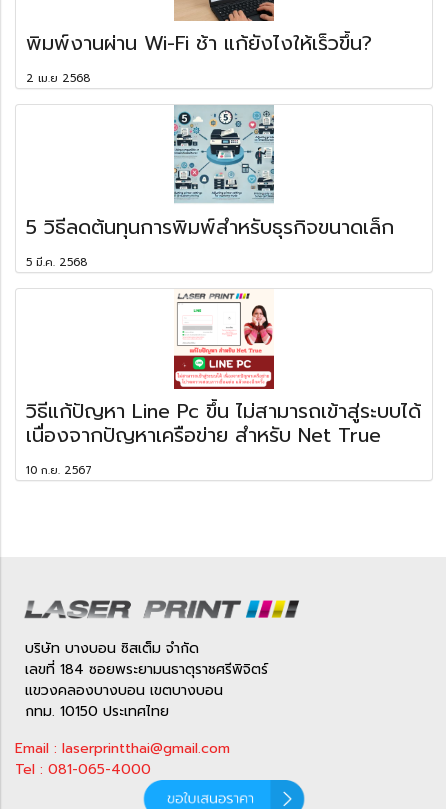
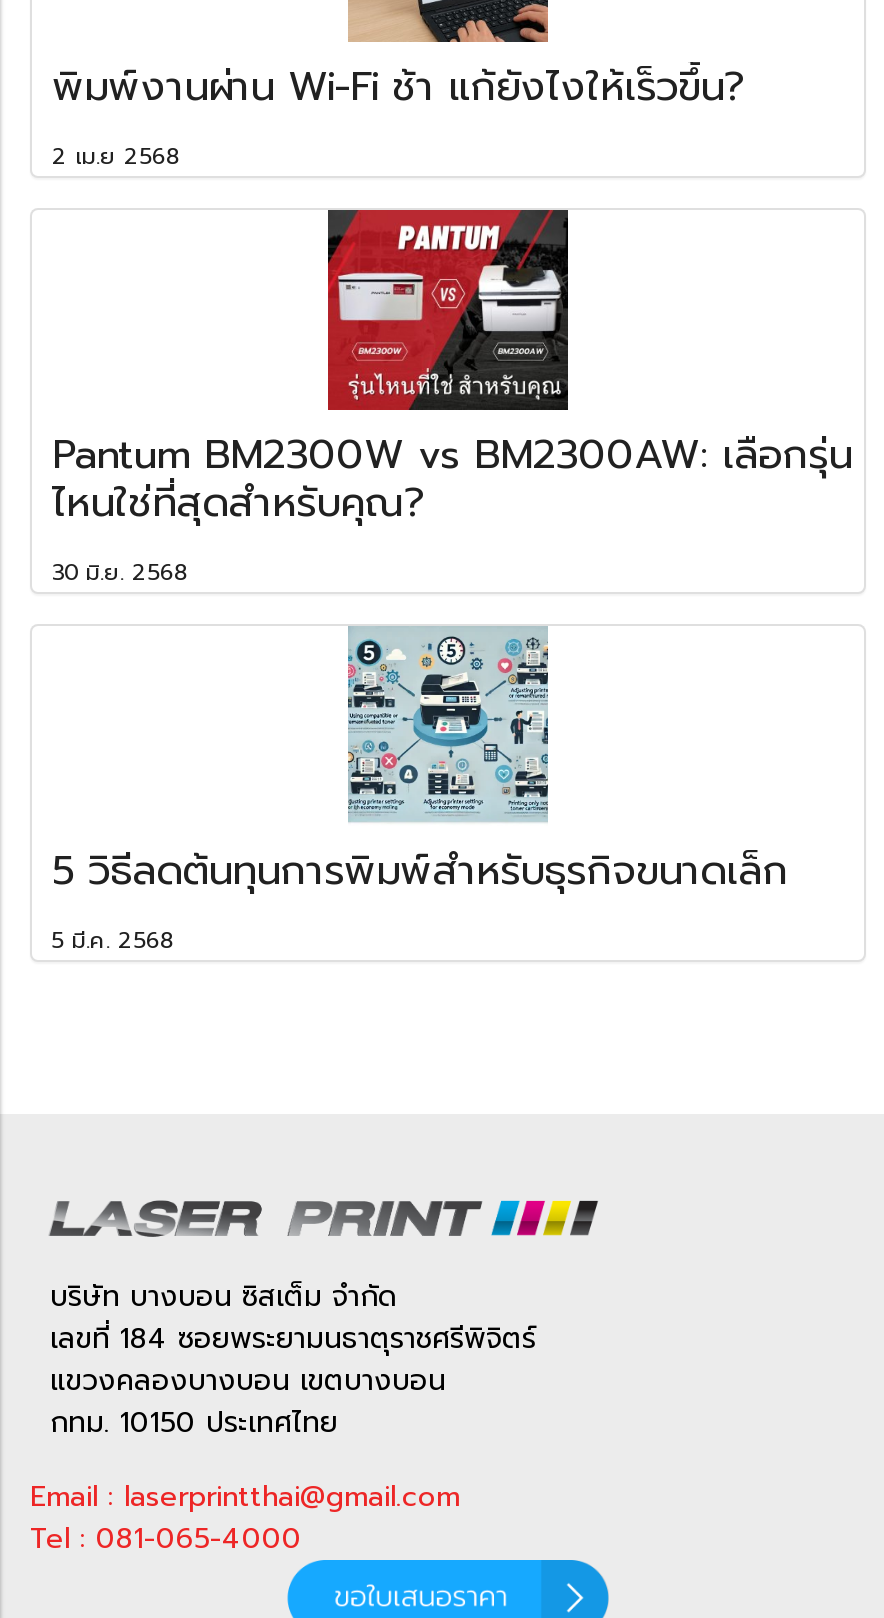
+ [image]
+ Pantum BM2300W vs BM2300AW: เลือกรุ่น
+ ไหนใช่ที่สุดสำหรับคุณ?
+ 30 มิ.ย. 2568

moved down: [image] | 5 วิธีลดต้นทุนการพิมพ์สำหรับธุรกิจขนาดเล็ก | 5 มี.ค. 2568

- [image]
- วิธีแก้ปัญหา Line Pc ขึ้น ไม่สามารถเข้าสู่ระบบได้
- เนื่องจากปัญหาเครือข่าย สำหรับ Net True
- 10 ก.ย. 2567
